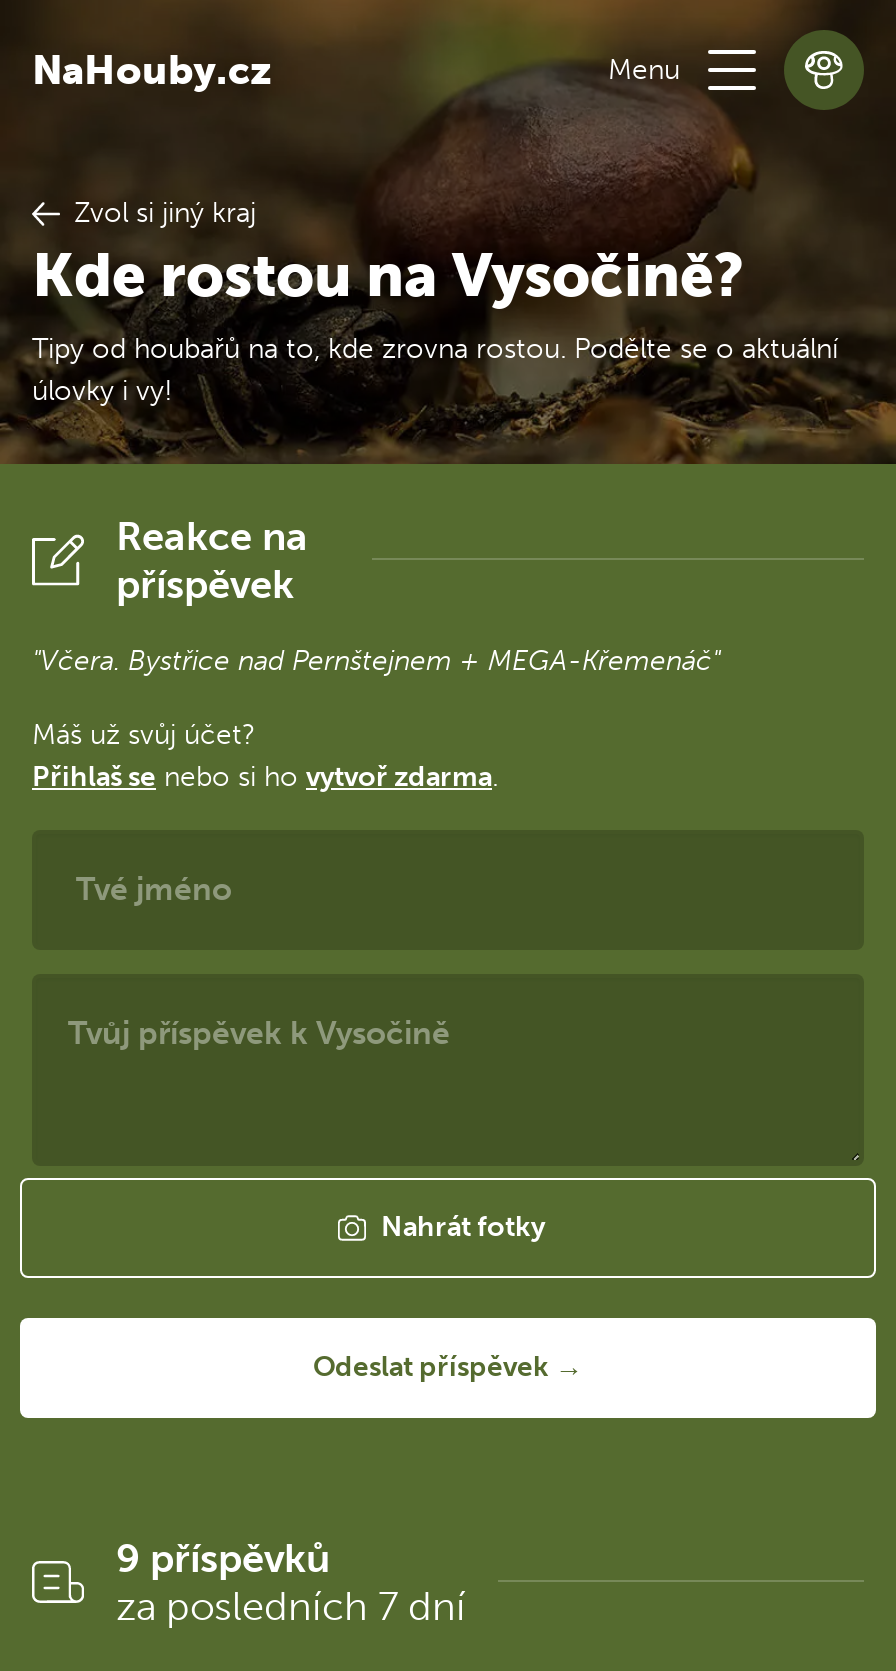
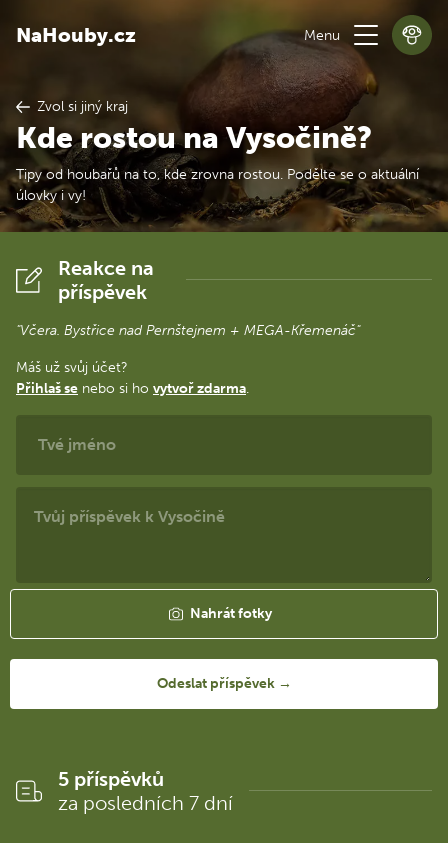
- 9 příspěvků
+ 5 příspěvků
